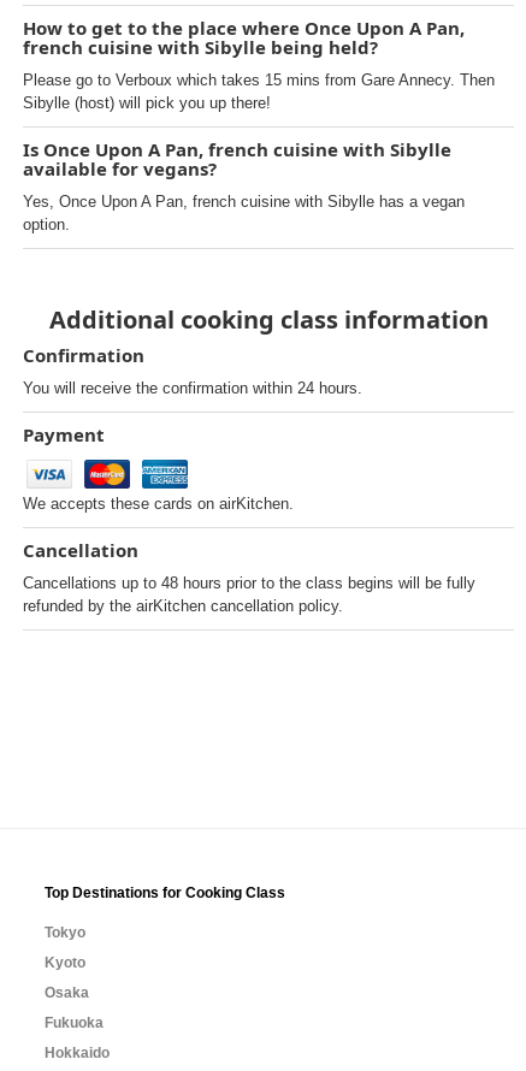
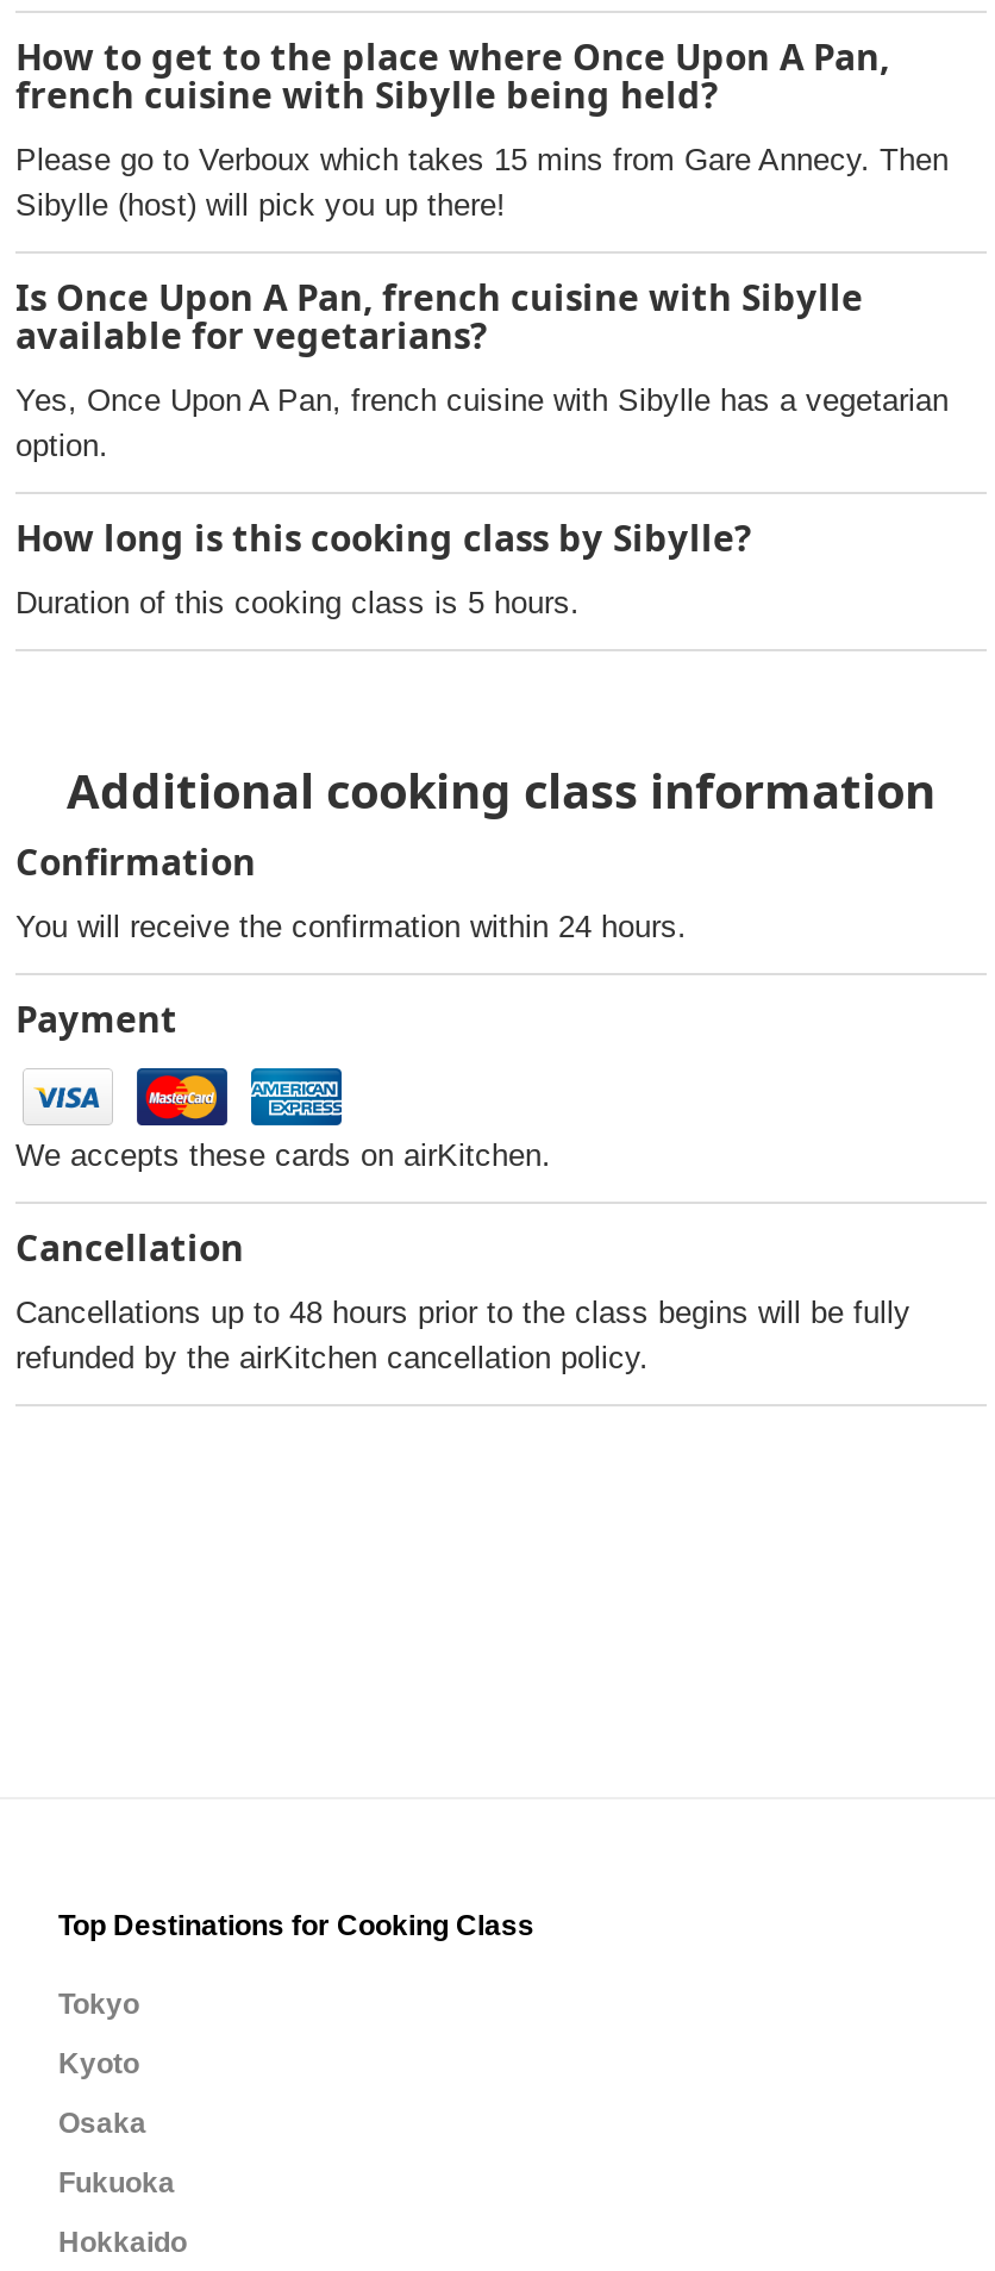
- available for vegans?
+ available for vegetarians?

- Yes, Once Upon A Pan, french cuisine with Sibylle has a vegan
+ Yes, Once Upon A Pan, french cuisine with Sibylle has a vegetarian

+ How long is this cooking class by Sibylle?
+ Duration of this cooking class is 5 hours.
